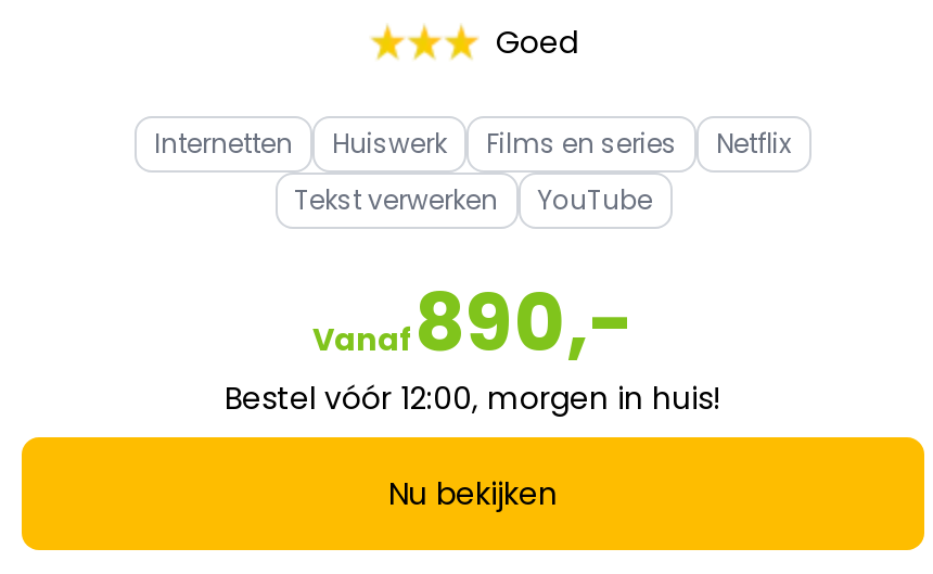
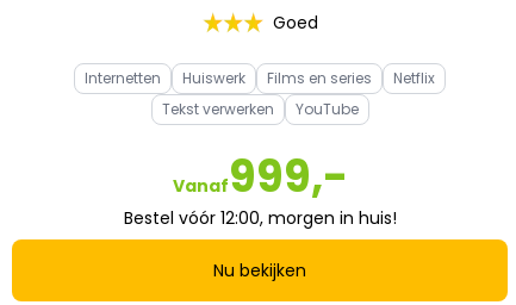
- Vanaf890,-
+ Vanaf999,-
